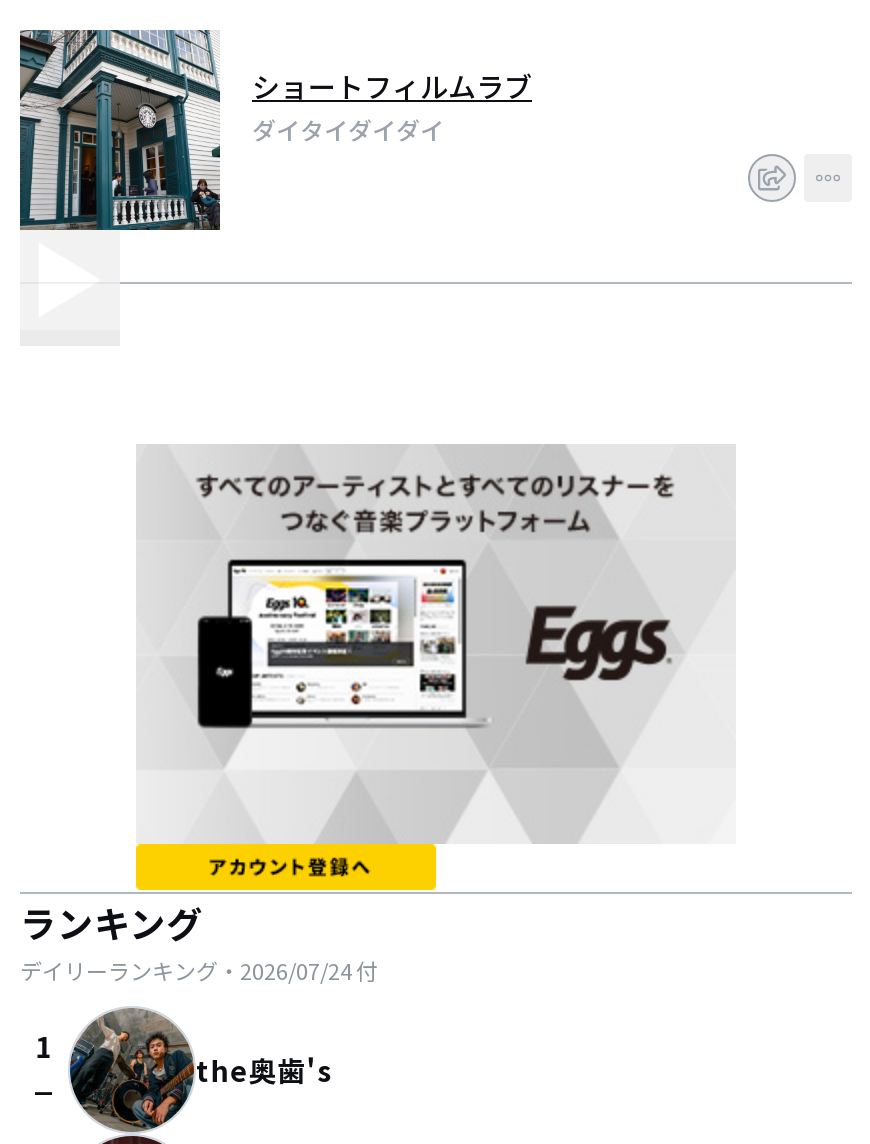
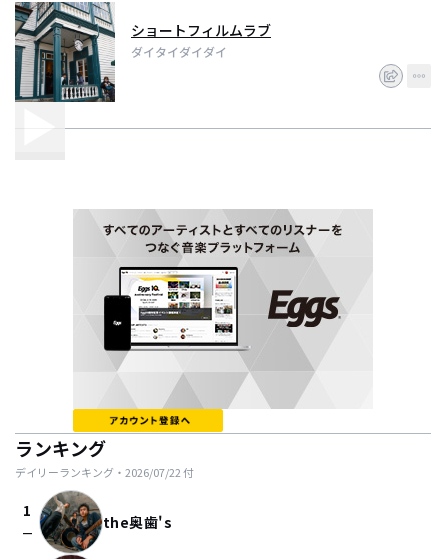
- デイリーランキング・2026/07/24付
+ デイリーランキング・2026/07/22付
